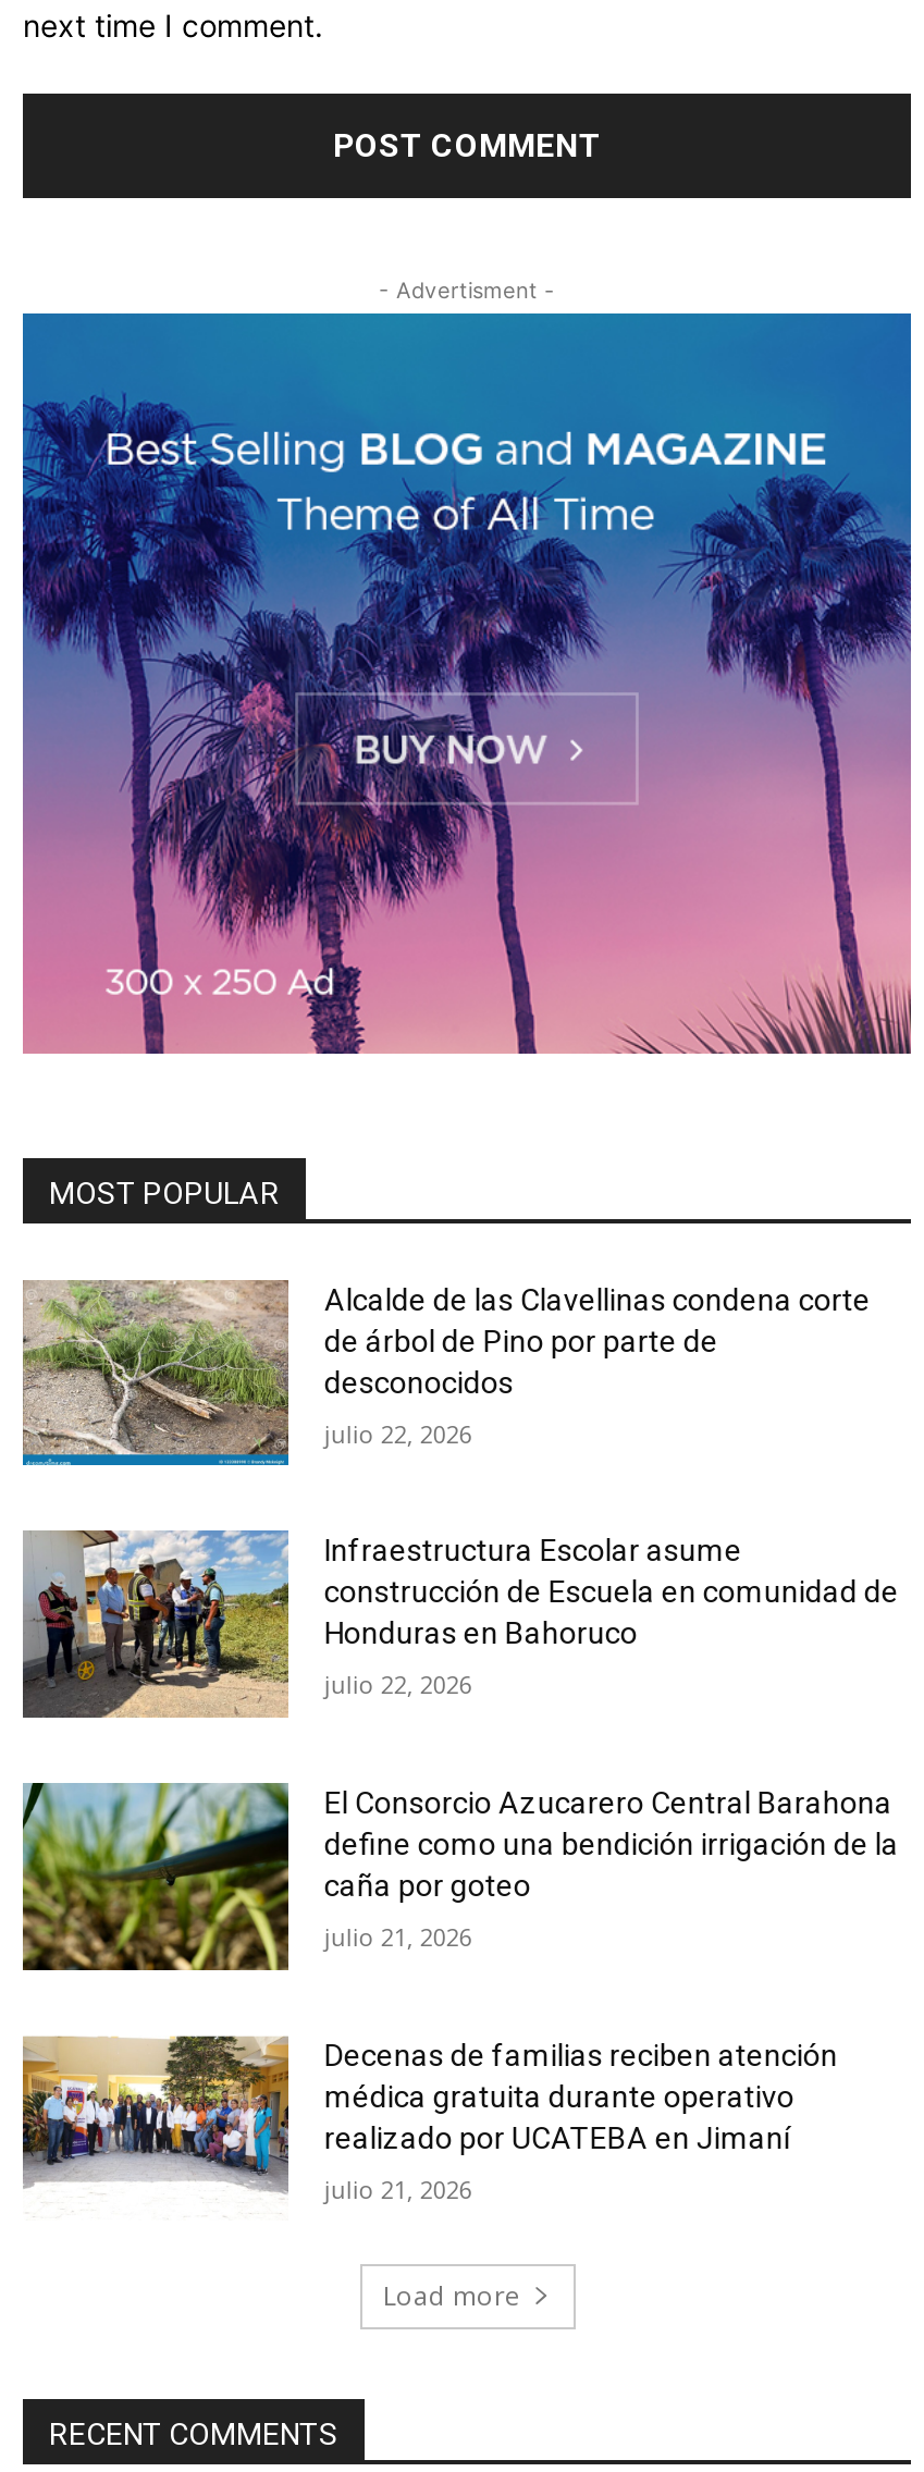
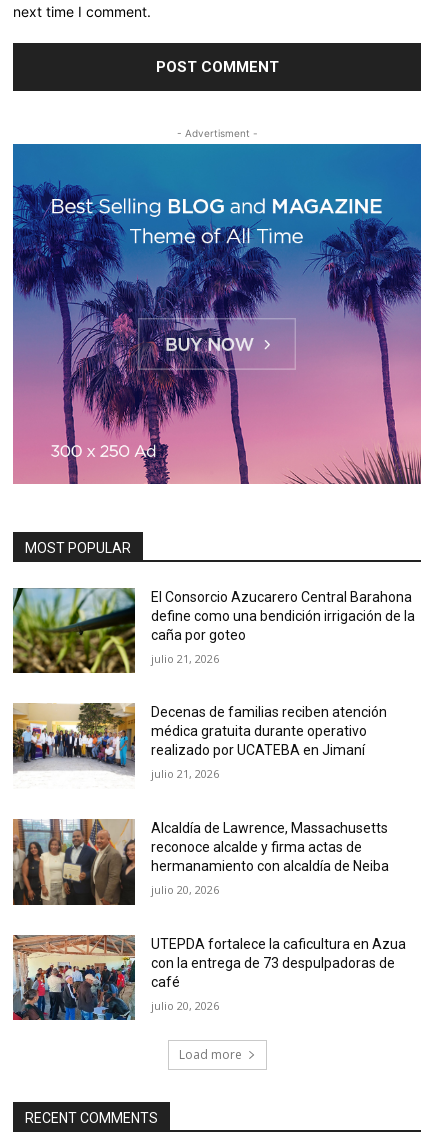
- [image]
- Alcalde de las Clavellinas condena corte
- de árbol de Pino por parte de
- desconocidos
- julio 22, 2026
- Infraestructura Escolar asume
- construcción de Escuela en comunidad de
- Honduras en Bahoruco
- julio 22, 2026

- [image]

moved up: [image] | El Consorcio Azucarero Central Barahona | define como una bendición irrigación de la | ... | realizado por UCATEBA en Jimaní | julio 21, 2026

+ [image]
+ Alcaldía de Lawrence, Massachusetts
+ reconoce alcalde y firma actas de
+ hermanamiento con alcaldía de Neiba
+ julio 20, 2026
+ UTEPDA fortalece la caficultura en Azua
+ con la entrega de 73 despulpadoras de
+ café
+ julio 20, 2026

+ [image]
